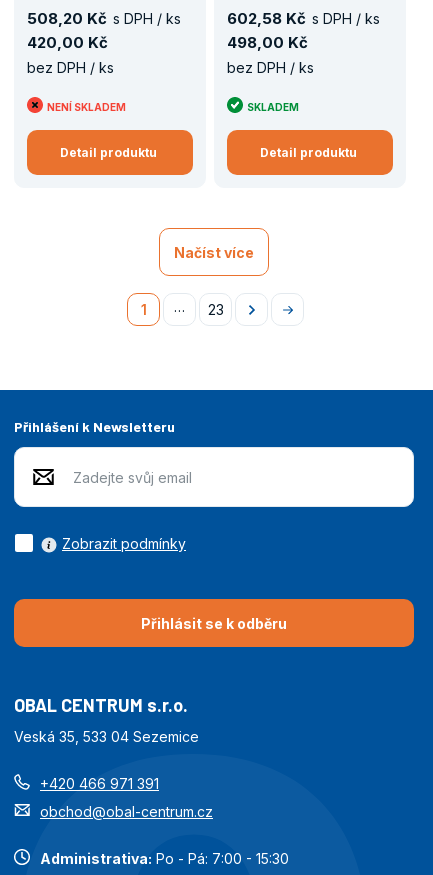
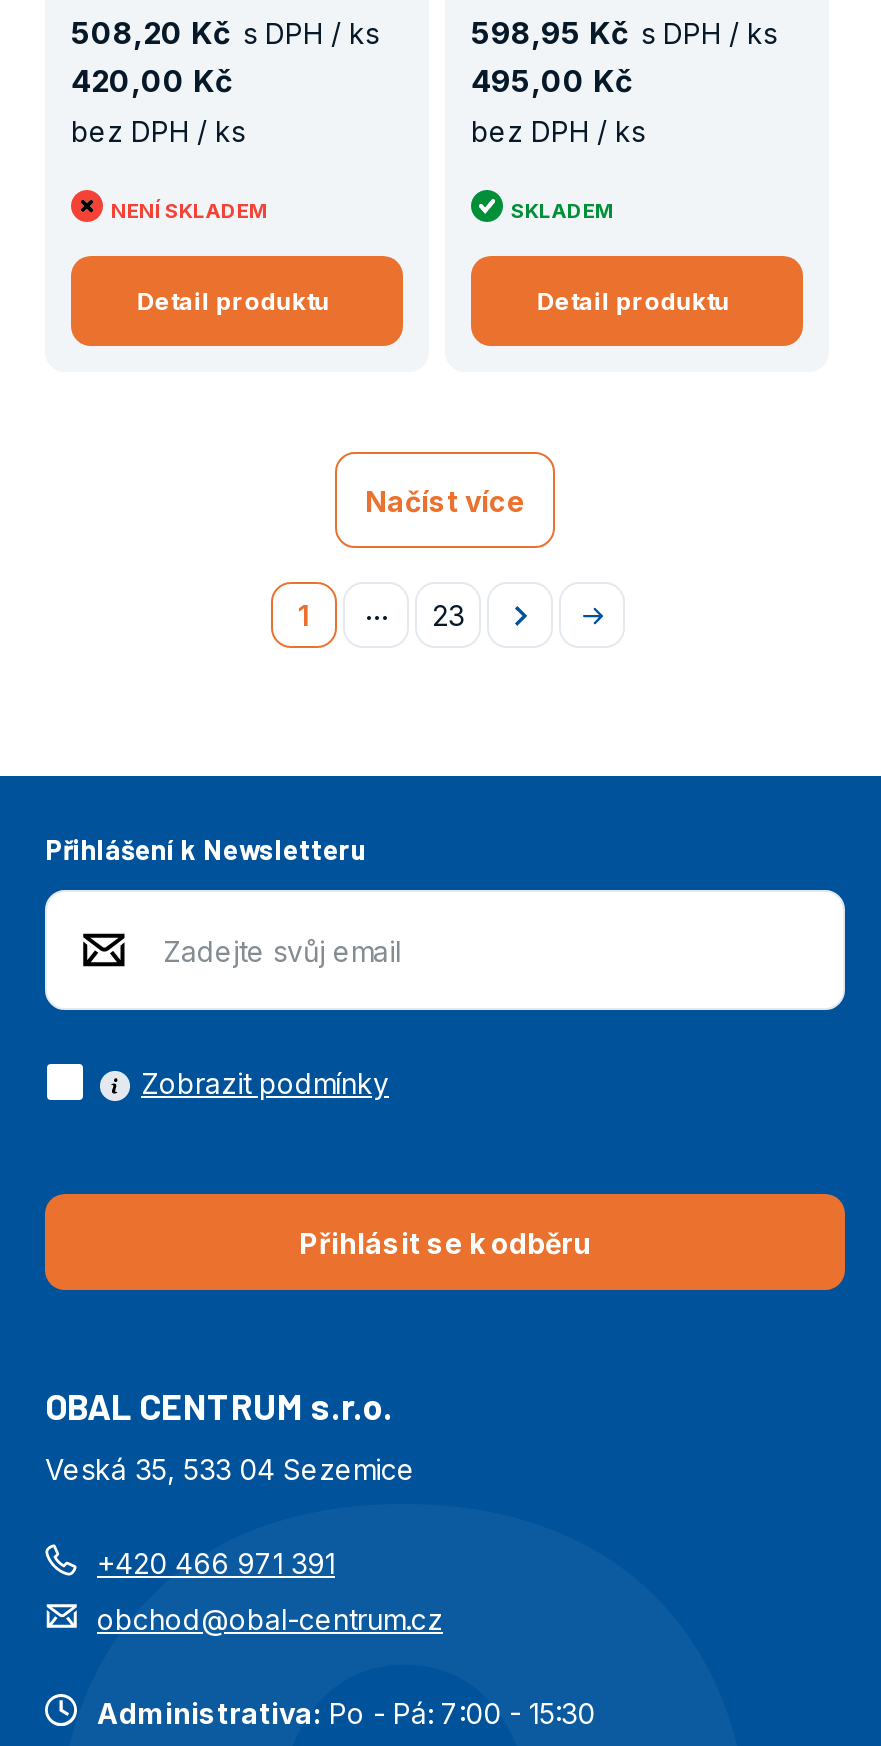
- 602,58 Kč s DPH / ks
+ 598,95 Kč s DPH / ks

- 498,00 Kč
+ 495,00 Kč
